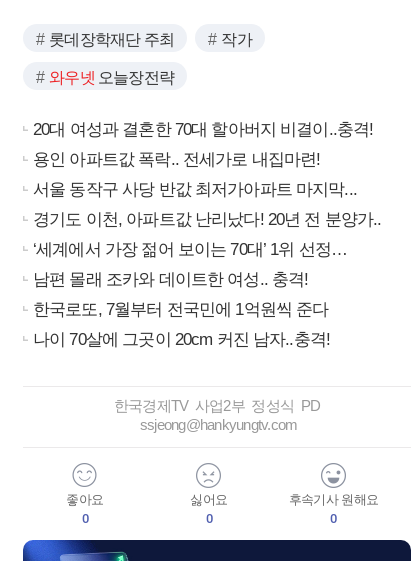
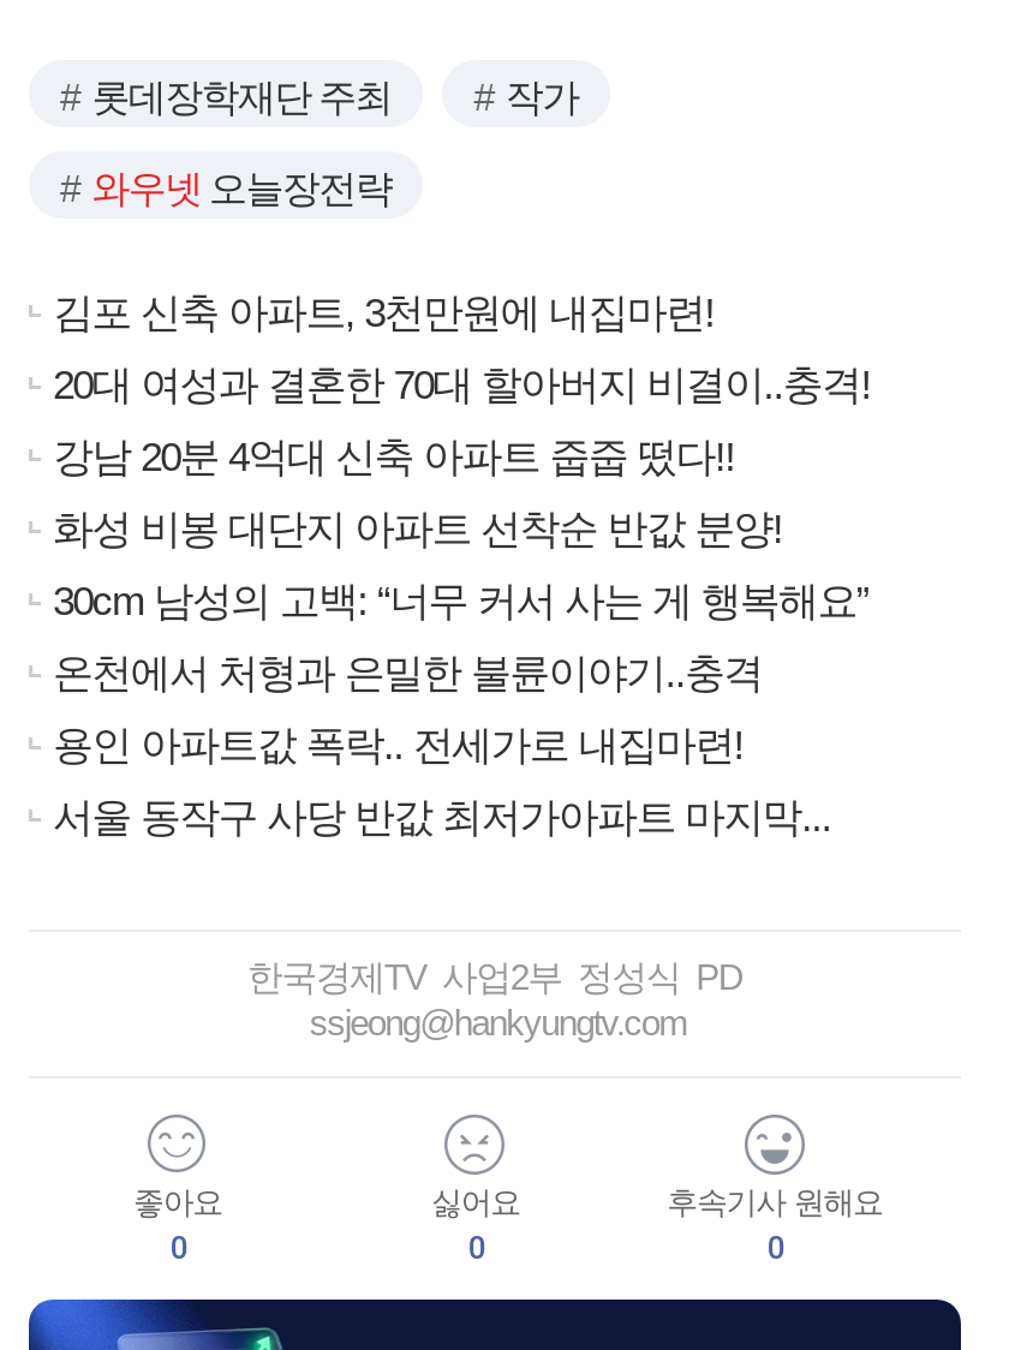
+ 김포 신축 아파트, 3천만원에 내집마련!

moved down: 20대 여성과 결혼한 70대 할아버지 비결이..충격!

+ 강남 20분 4억대 신축 아파트 줍줍 떴다!!
+ 화성 비봉 대단지 아파트 선착순 반값 분양!
+ 30cm 남성의 고백: “너무 커서 사는 게 행복해요”
+ 온천에서 처형과 은밀한 불륜이야기..충격

moved down: 용인 아파트값 폭락.. 전세가로 내집마련! | 서울 동작구 사당 반값 최저가아파트 마지막...

- 경기도 이천, 아파트값 난리났다! 20년 전 분양가..
- ‘세계에서 가장 젊어 보이는 70대’ 1위 선정…
- 남편 몰래 조카와 데이트한 여성.. 충격!
- 한국로또, 7월부터 전국민에 1억원씩 준다
- 나이 70살에 그곳이 20cm 커진 남자..충격!
